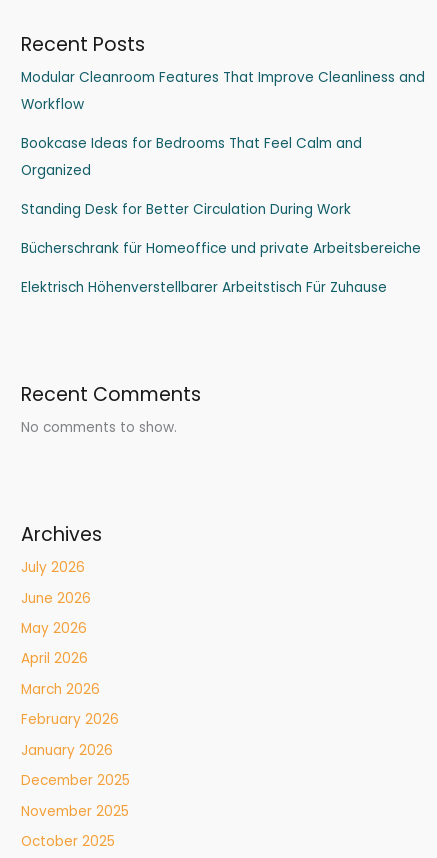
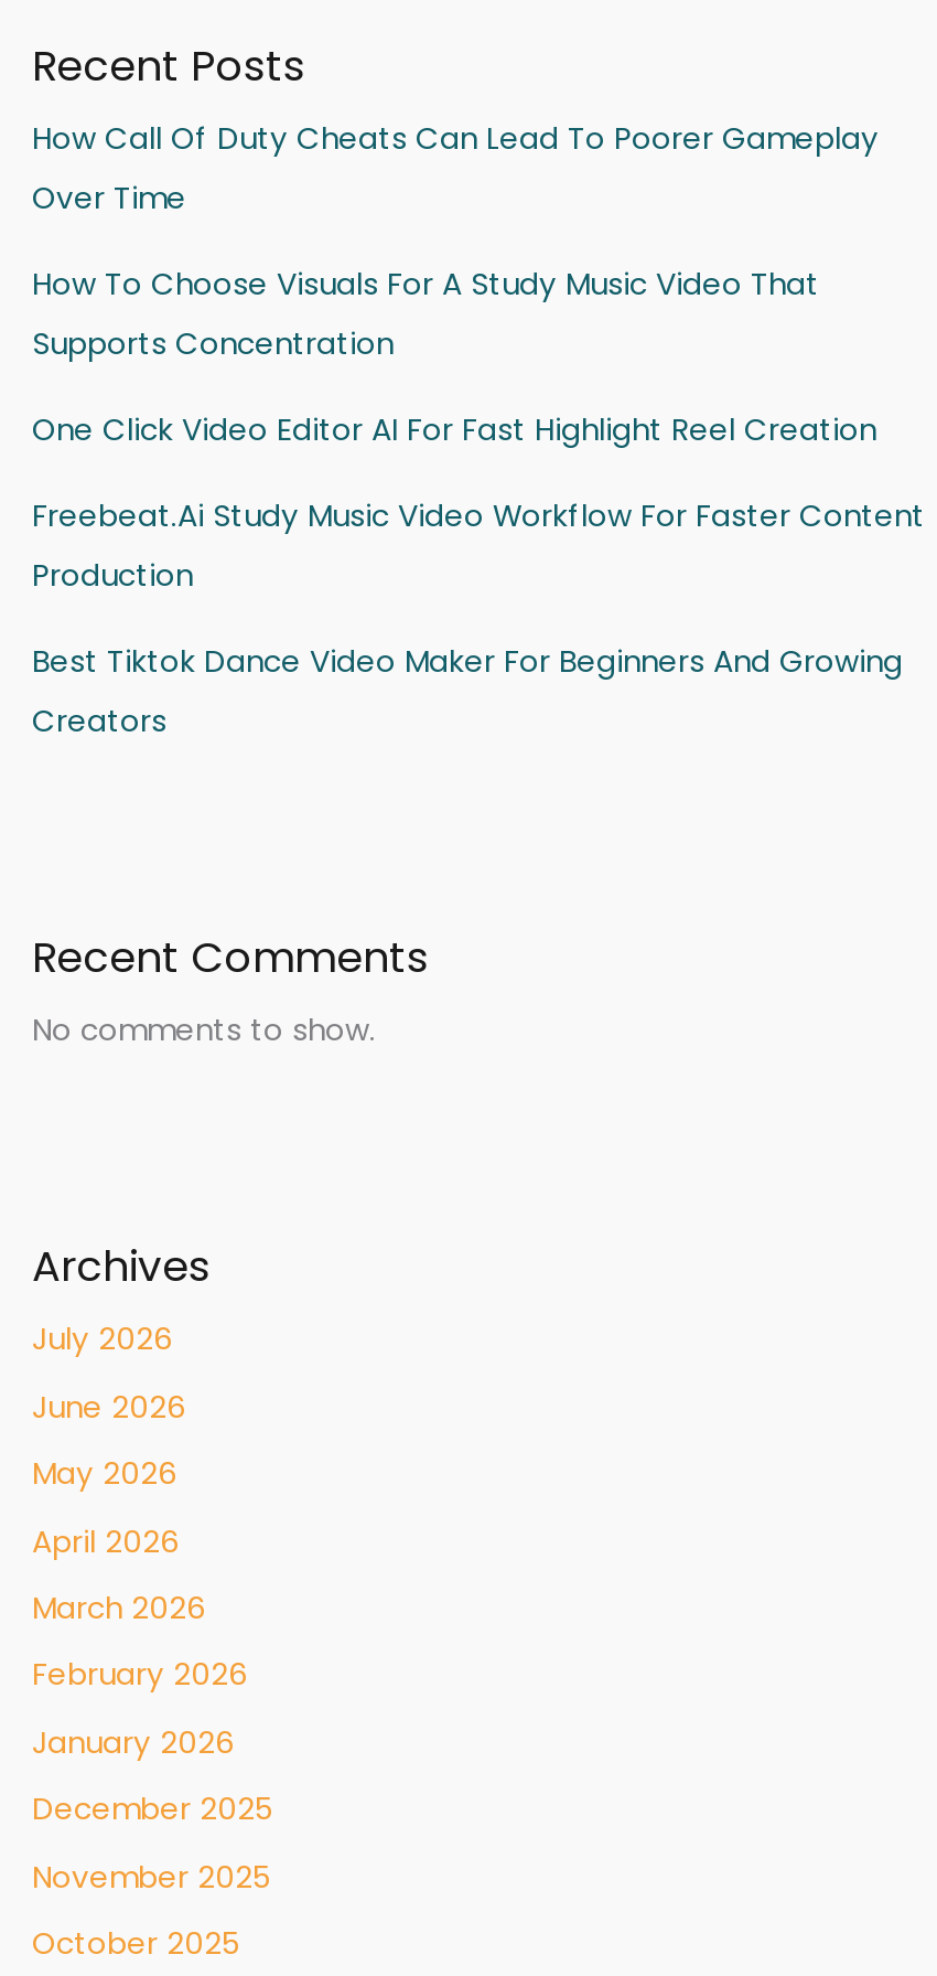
- Modular Cleanroom Features That Improve Cleanliness and
- Workflow
+ How Call Of Duty Cheats Can Lead To Poorer Gameplay
+ Over Time

- Bookcase Ideas for Bedrooms That Feel Calm and
- Organized
+ How To Choose Visuals For A Study Music Video That
+ Supports Concentration

- Standing Desk for Better Circulation During Work
+ One Click Video Editor AI For Fast Highlight Reel Creation

- Bücherschrank für Homeoffice und private Arbeitsbereiche
+ Freebeat.Ai Study Music Video Workflow For Faster Content
+ Production

- Elektrisch Höhenverstellbarer Arbeitstisch Für Zuhause
+ Best Tiktok Dance Video Maker For Beginners And Growing
+ Creators
